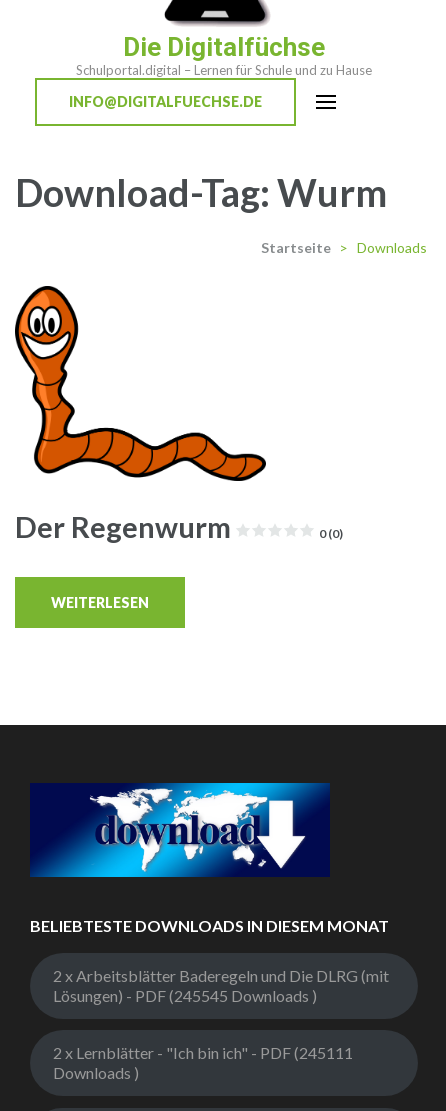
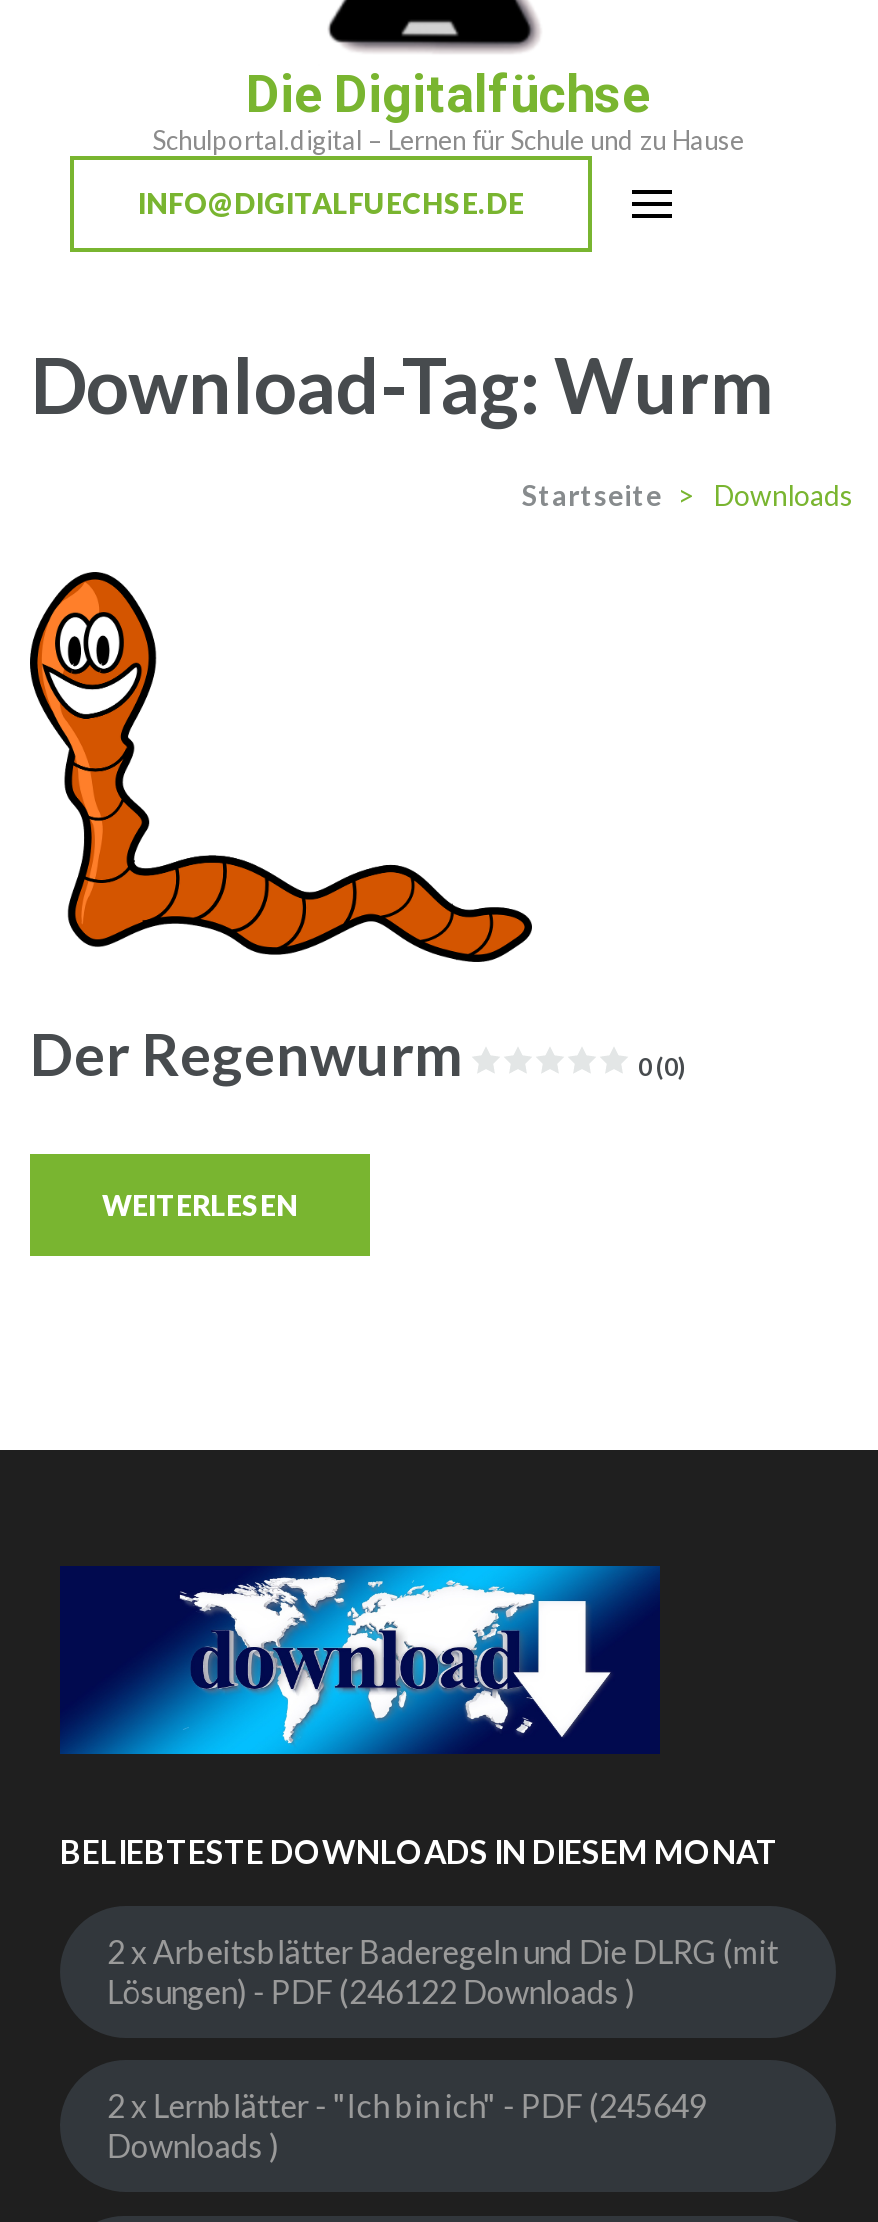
- Lösungen) - PDF (245545 Downloads )
+ Lösungen) - PDF (246122 Downloads )

- 2 x Lernblätter - "Ich bin ich" - PDF (245111
+ 2 x Lernblätter - "Ich bin ich" - PDF (245649
